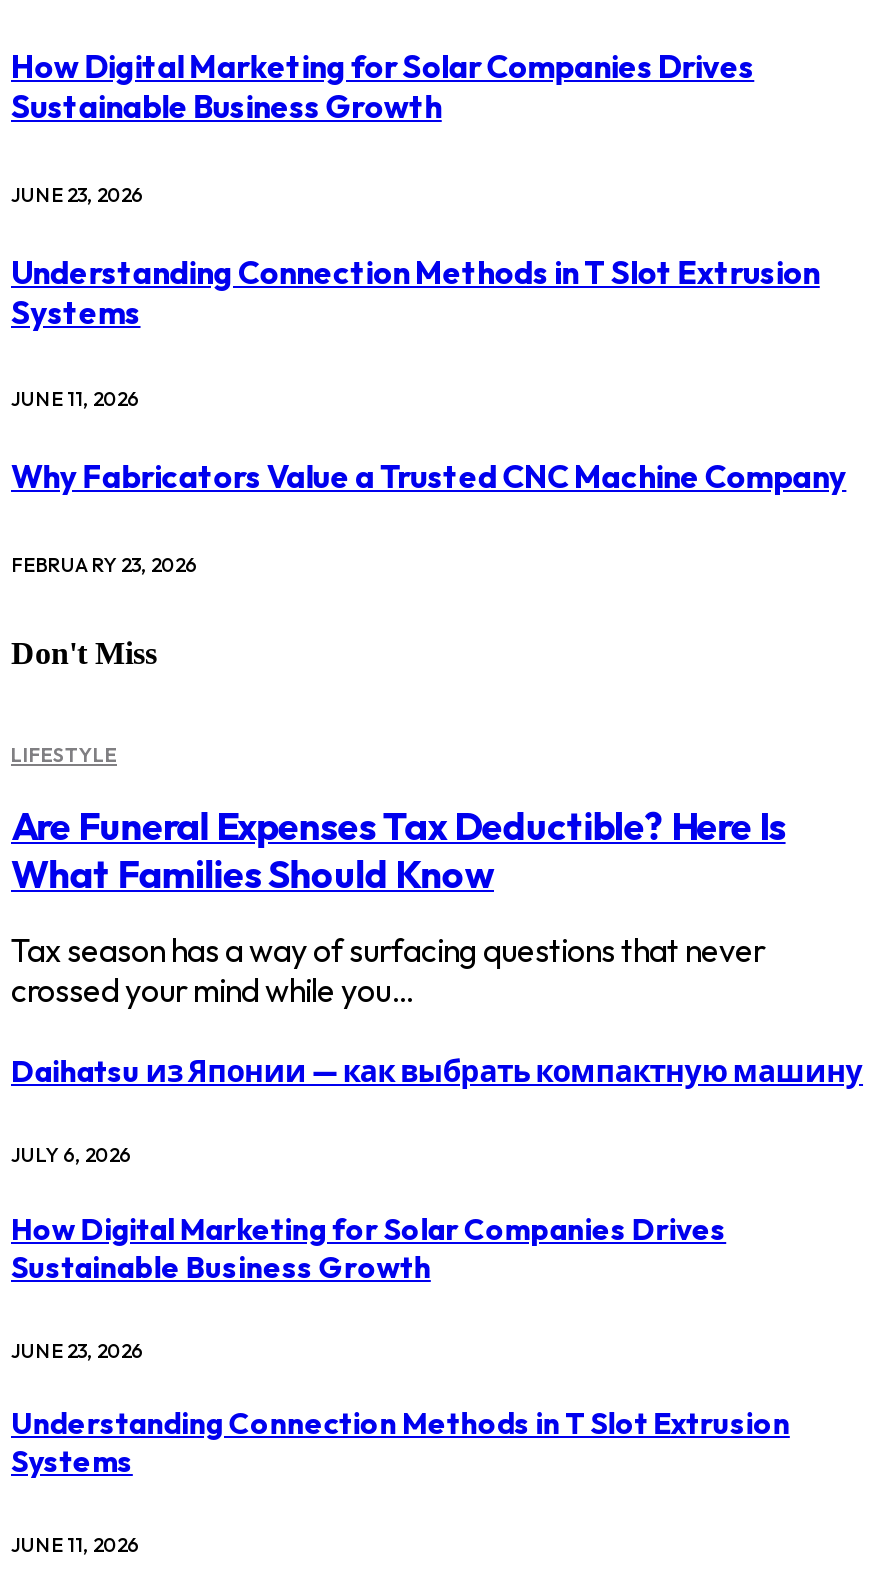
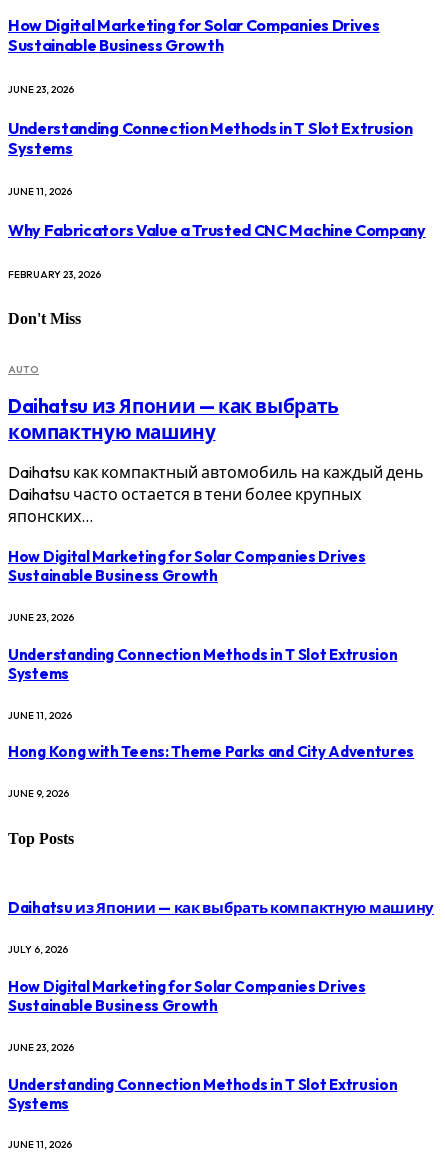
- LIFESTYLE
- Are Funeral Expenses Tax Deductible? Here Is
- What Families Should Know
- Tax season has a way of surfacing questions that never
- crossed your mind while you…
+ AUTO
+ Daihatsu из Японии — как выбрать
+ компактную машину
+ Daihatsu как компактный автомобиль на каждый день
+ Daihatsu часто остается в тени более крупных
+ японских…
+ How Digital Marketing for Solar Companies Drives
+ Sustainable Business Growth
+ JUNE 23, 2026
+ Understanding Connection Methods in T Slot Extrusion
+ Systems
+ JUNE 11, 2026
+ Hong Kong with Teens: Theme Parks and City Adventures
+ JUNE 9, 2026
+ Top Posts
